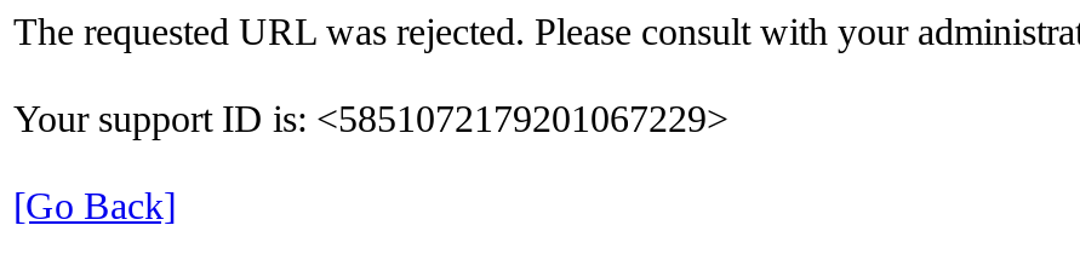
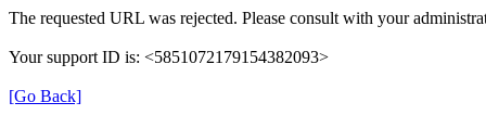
- Your support ID is: <5851072179201067229>
+ Your support ID is: <5851072179154382093>
